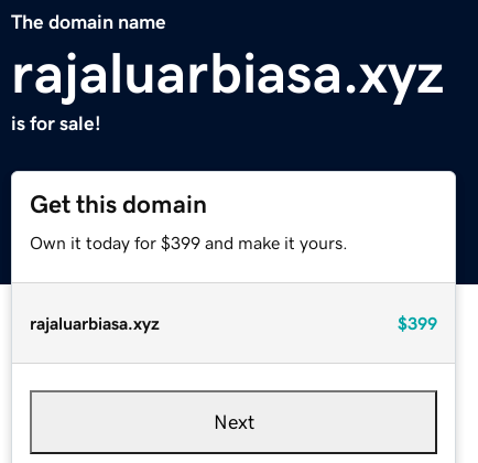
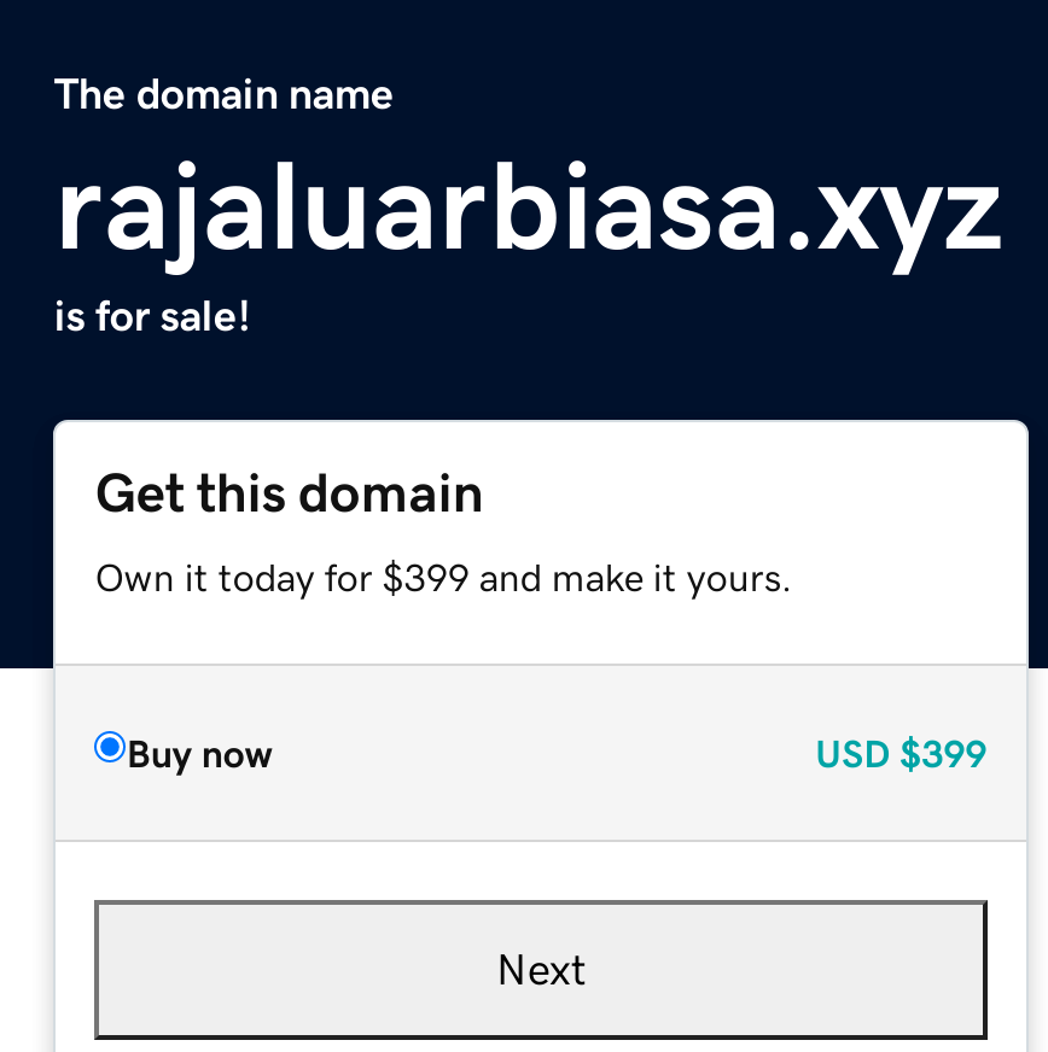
- rajaluarbiasa.xyz
- $399
+ Buy now
+ USD $399
